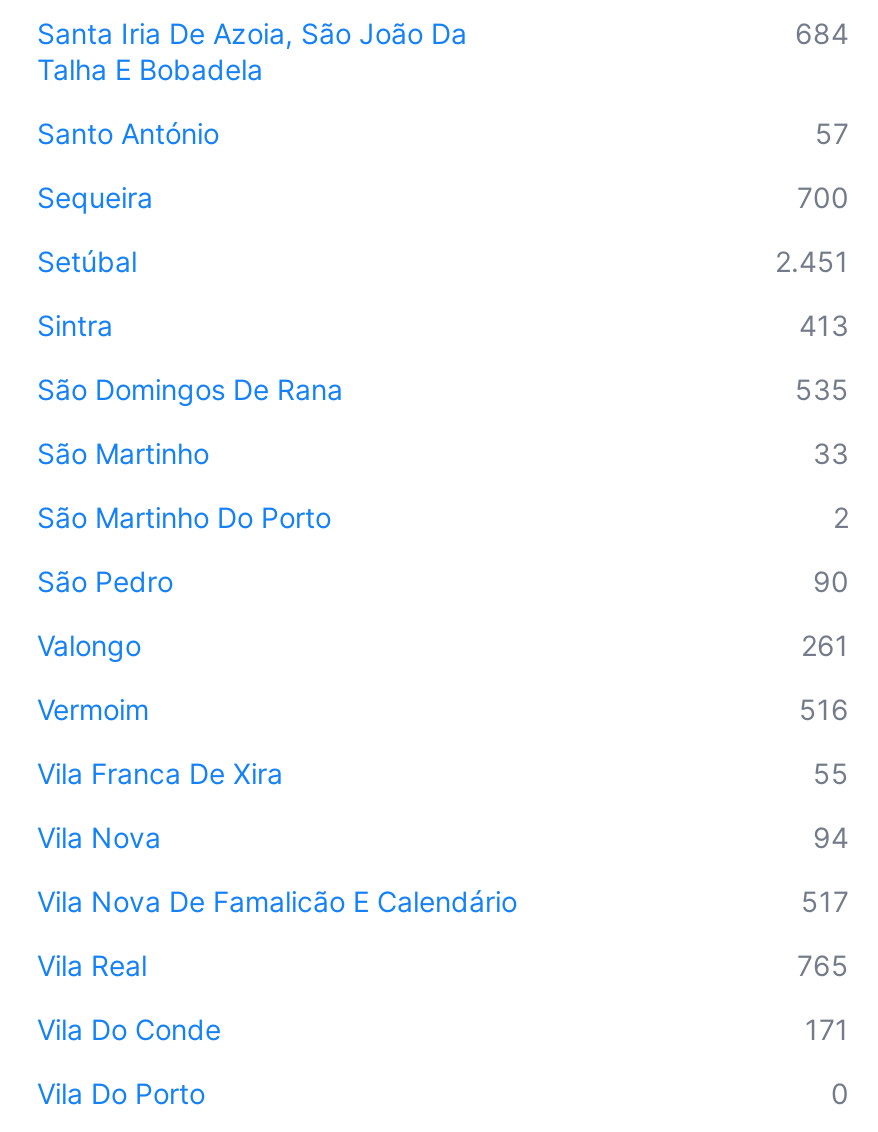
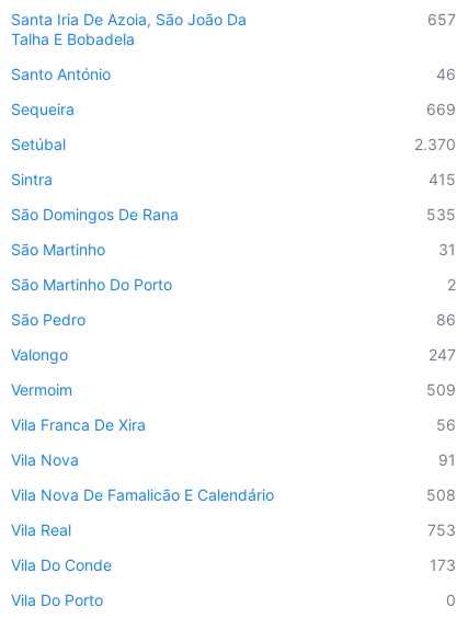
- 684
+ 657

- 57
+ 46

- 700
+ 669

- 2.451
+ 2.370

- 413
+ 415

- 33
+ 31

- 90
+ 86

- 261
+ 247

- 516
+ 509

- 55
+ 56

- 94
+ 91

- 517
+ 508

- 765
+ 753

- 171
+ 173
